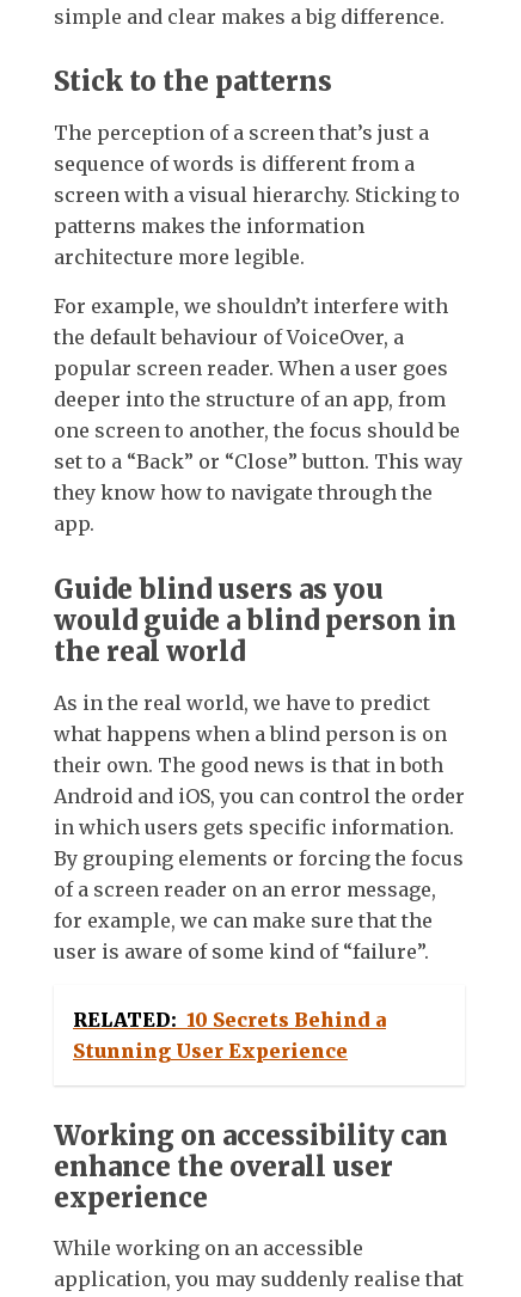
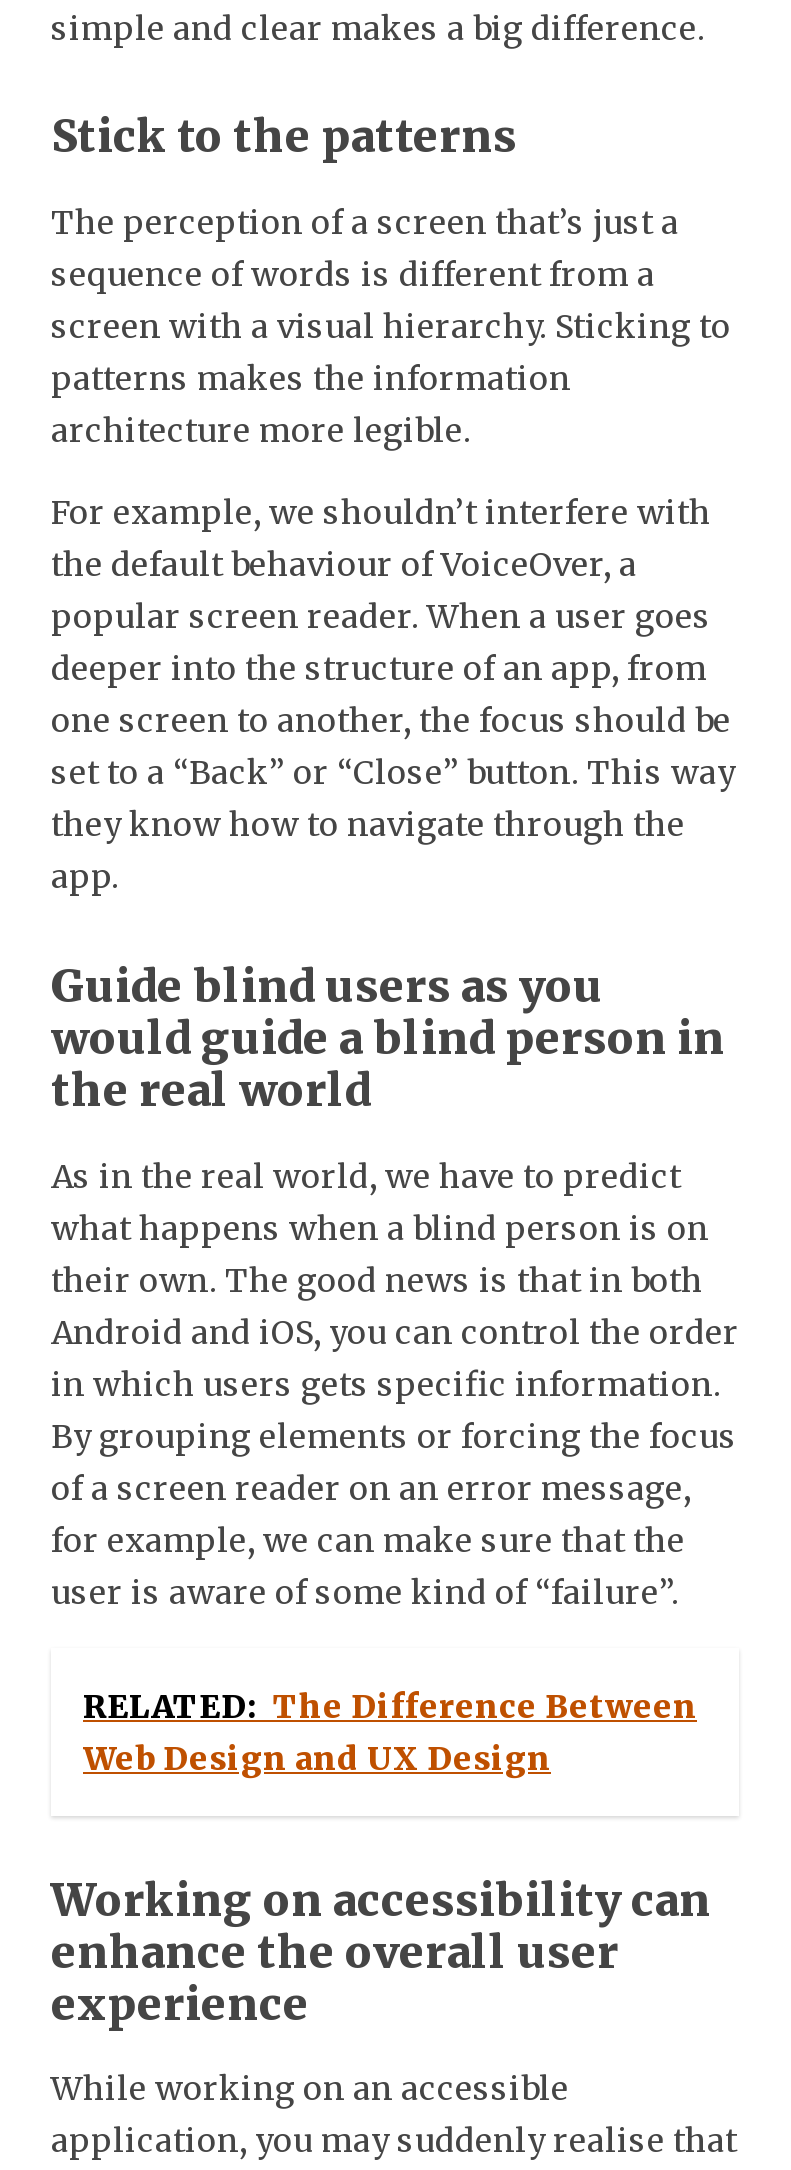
- RELATED: 10 Secrets Behind a
- Stunning User Experience
+ RELATED: The Difference Between
+ Web Design and UX Design
